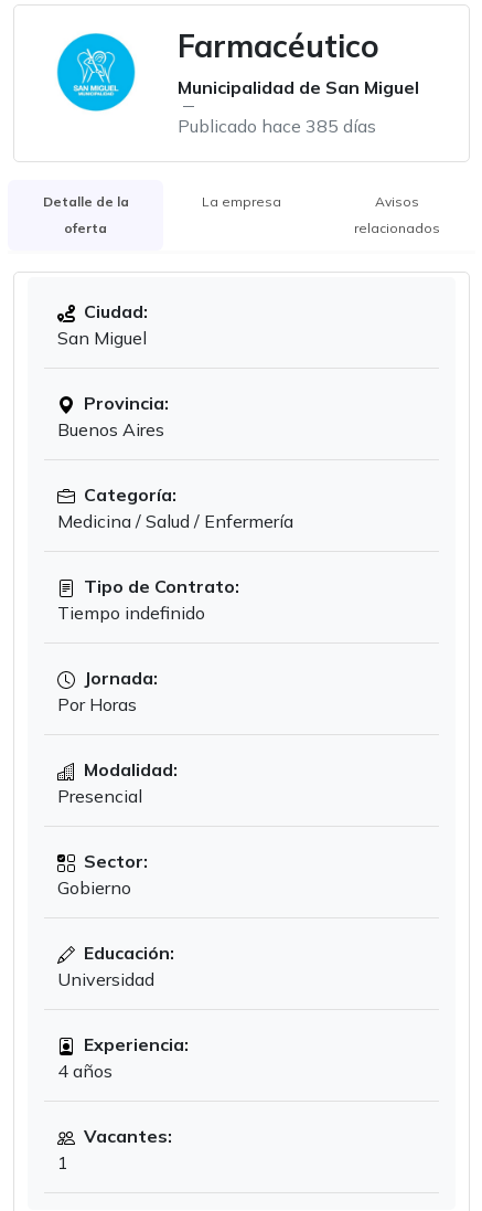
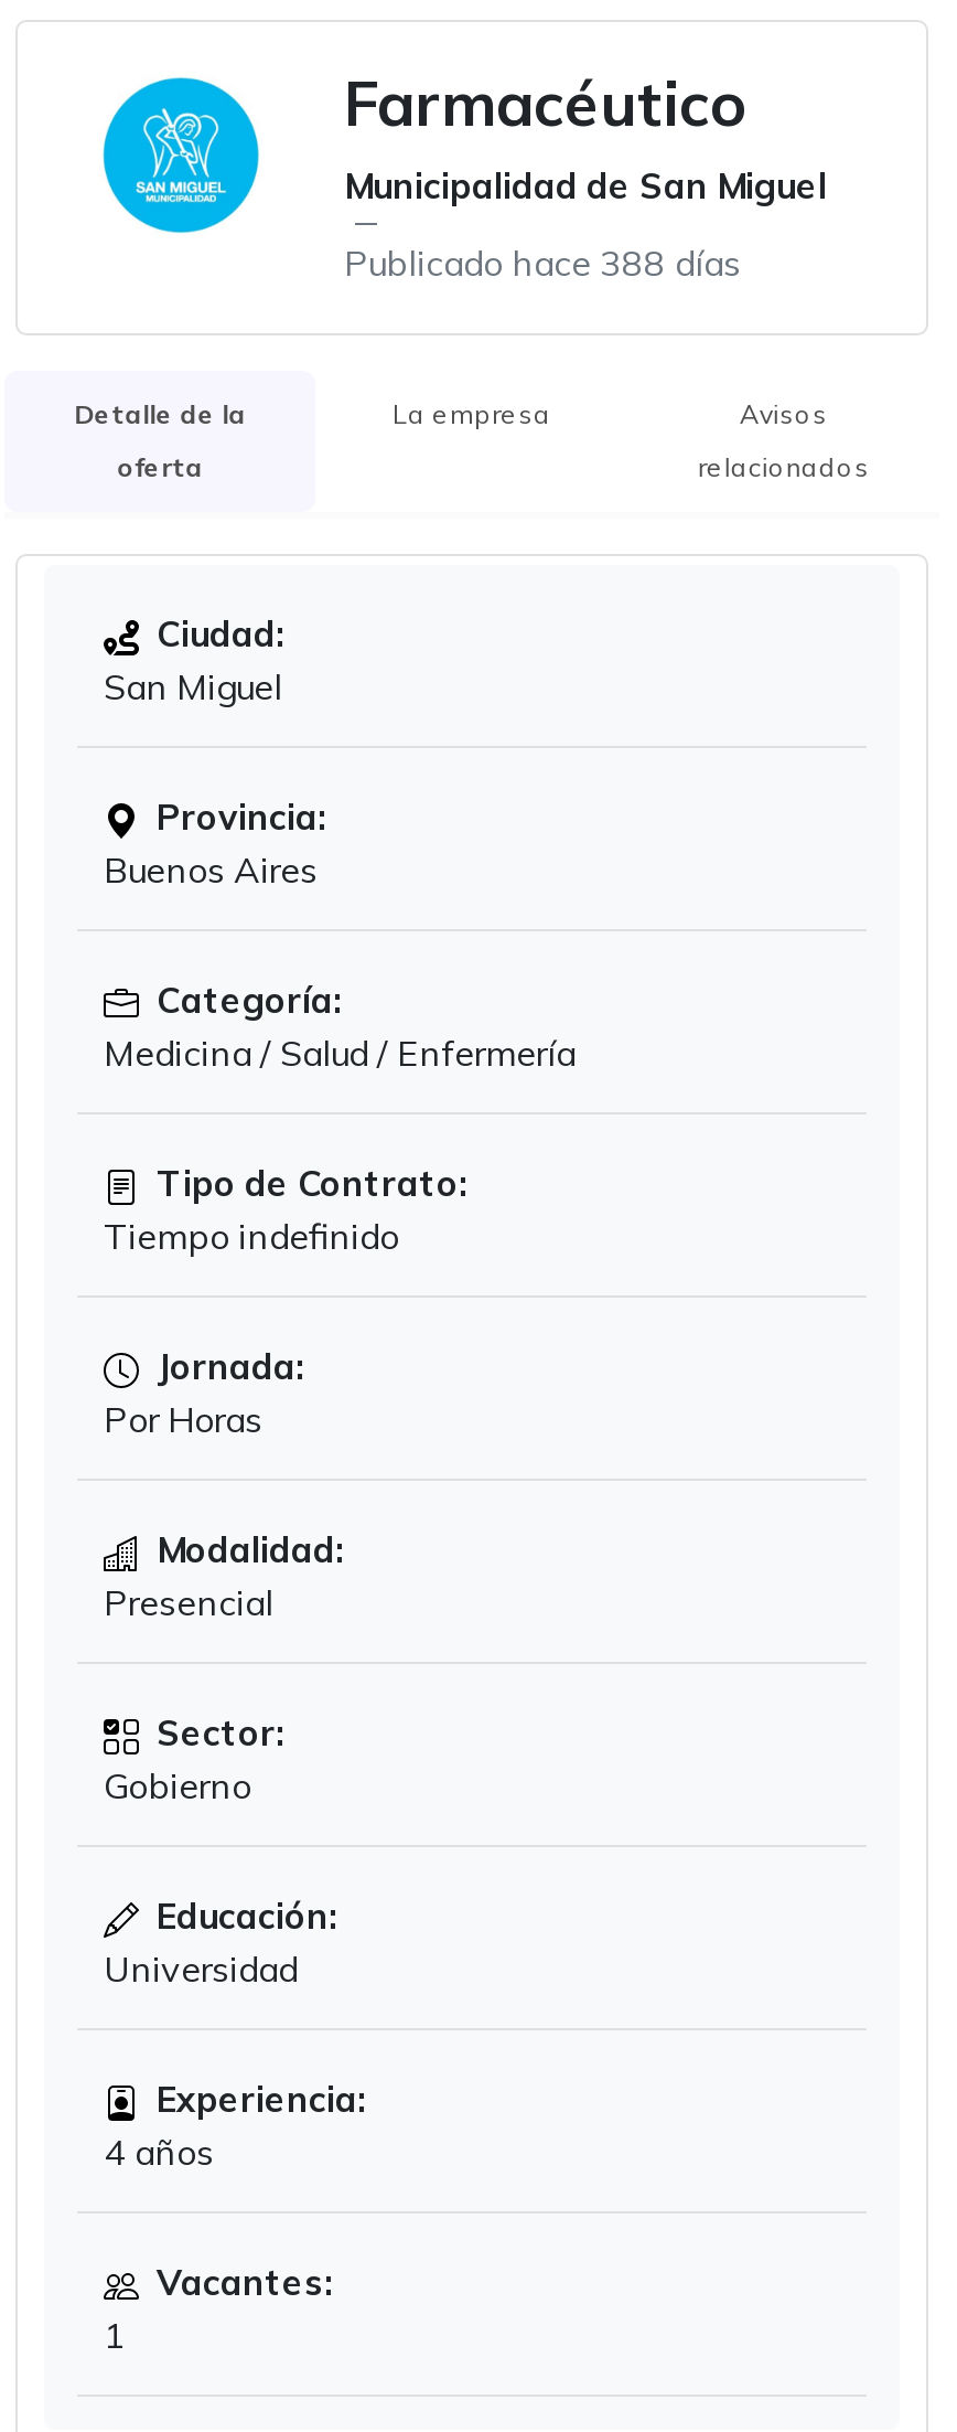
- Publicado hace 385 días
+ Publicado hace 388 días
